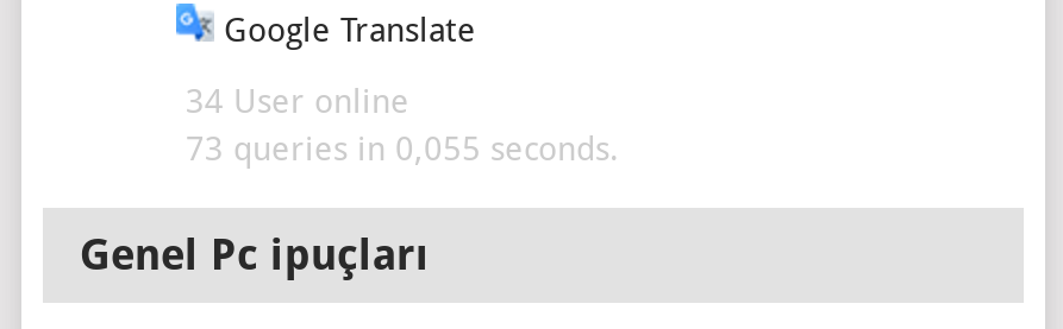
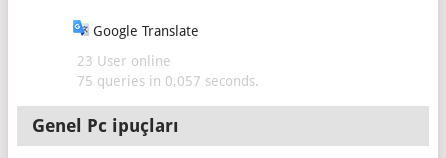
- 34 User online
+ 23 User online

- 73 queries in 0,055 seconds.
+ 75 queries in 0,057 seconds.
